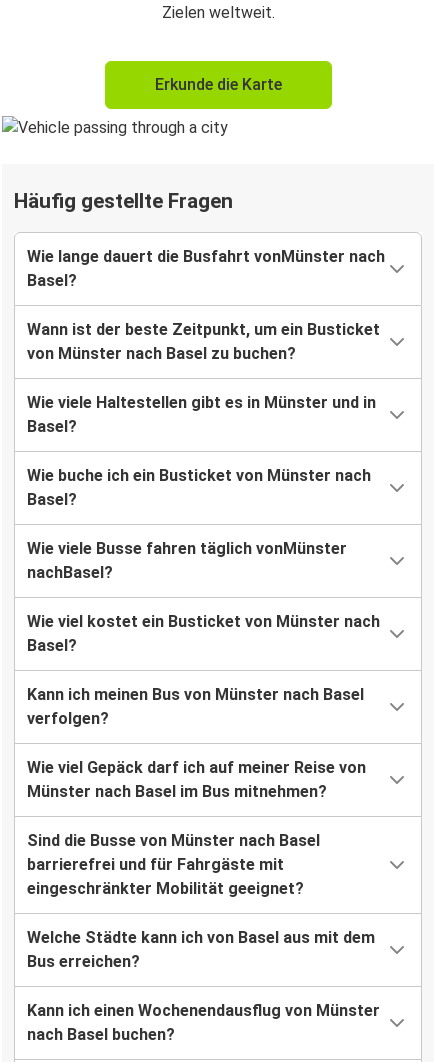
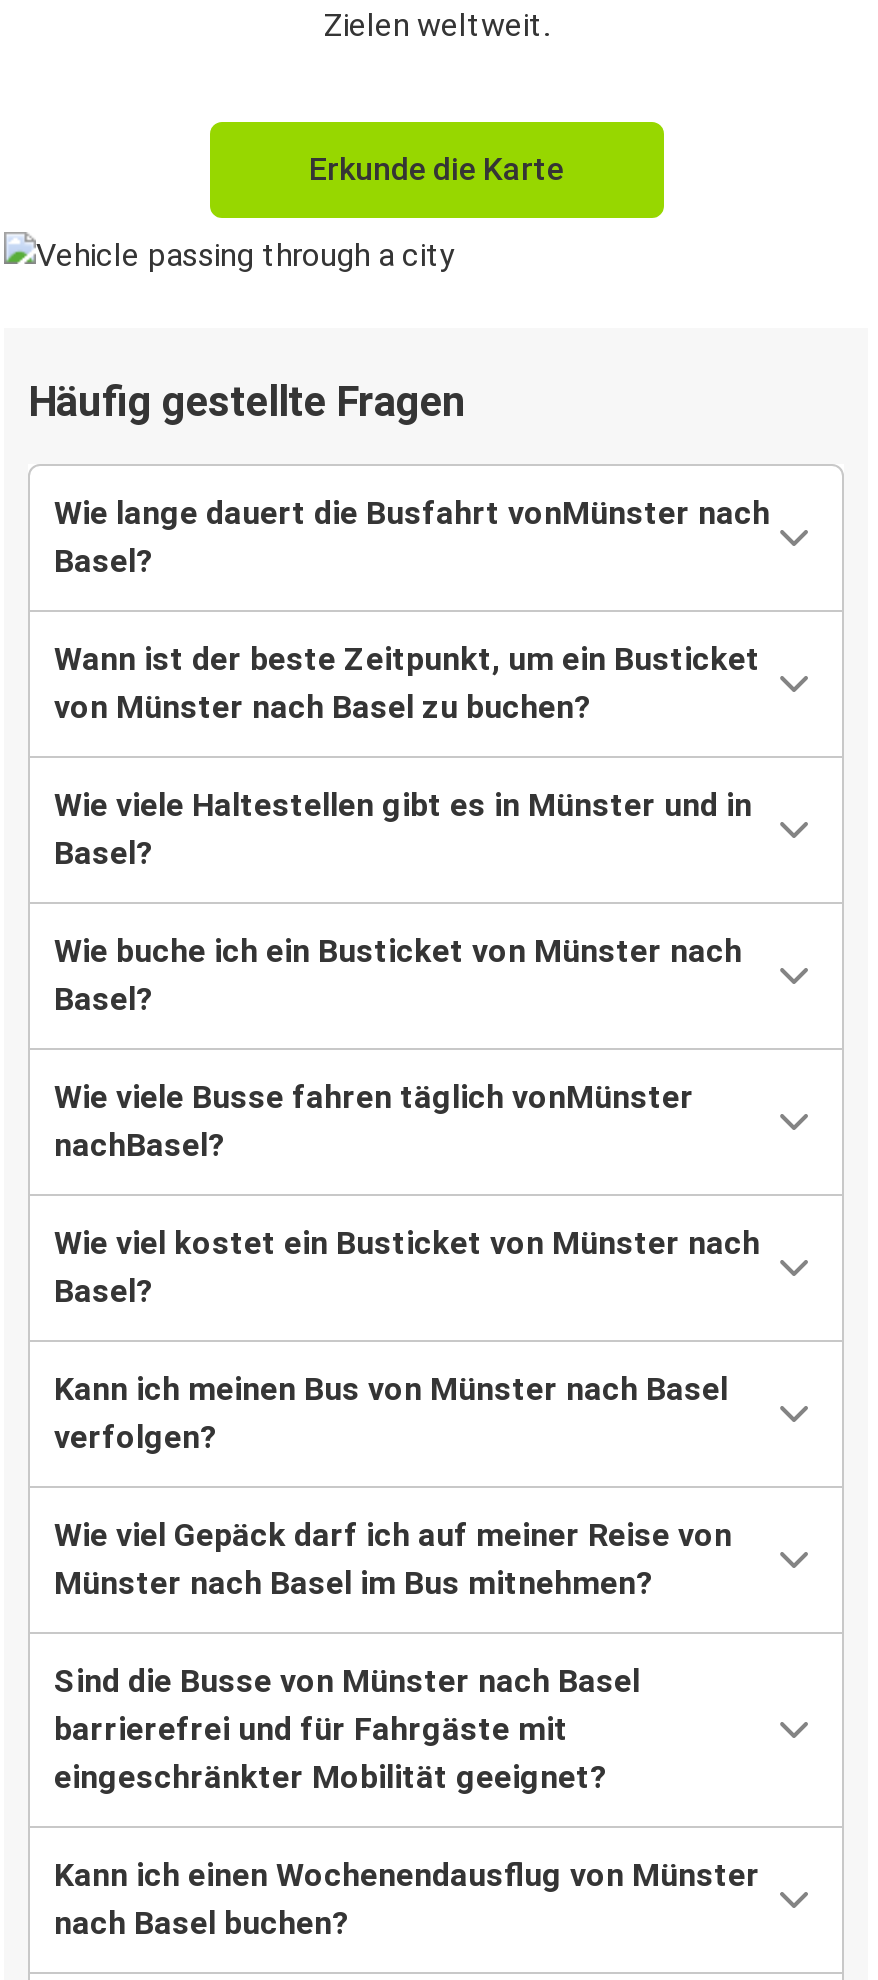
- Welche Städte kann ich von Basel aus mit dem
- Bus erreichen?
